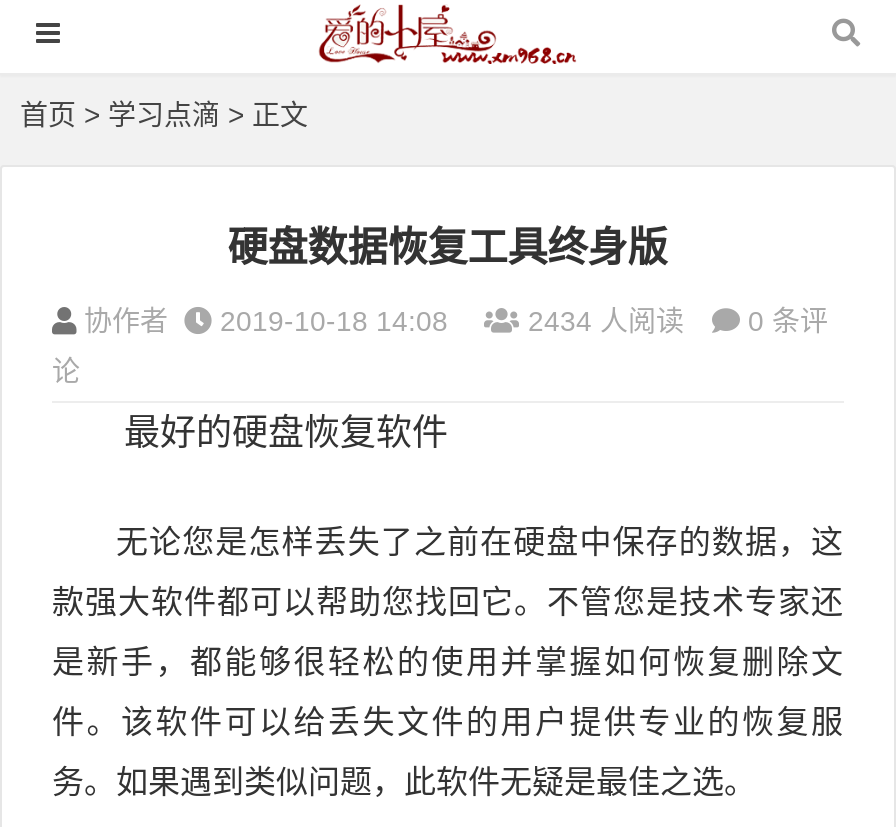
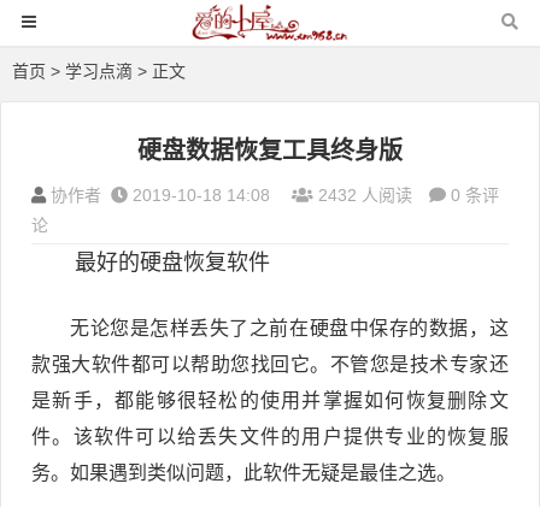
- 协作者 2019-10-18 14:08 2434 人阅读 0 条评
+ 协作者 2019-10-18 14:08 2432 人阅读 0 条评
